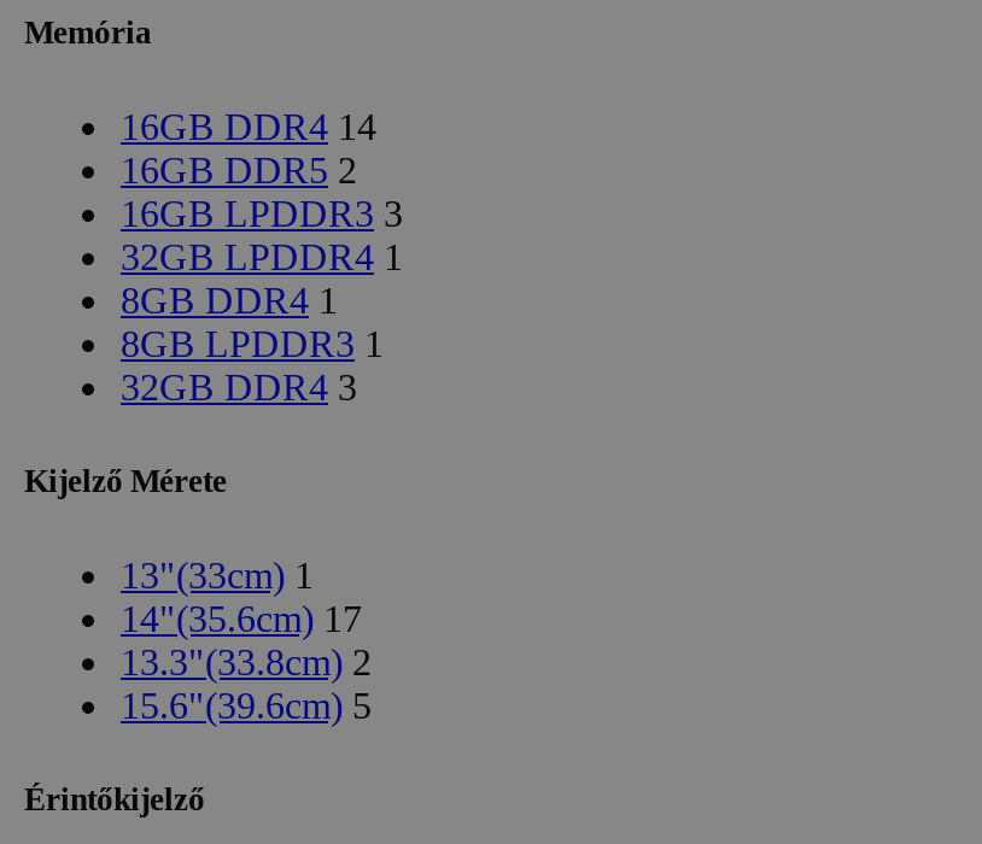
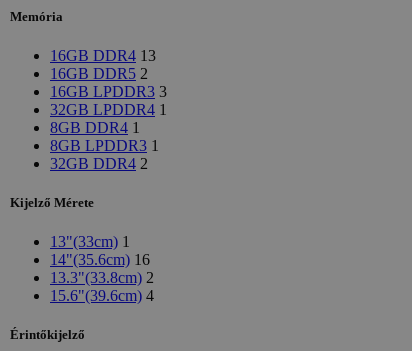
- 16GB DDR4 14
+ 16GB DDR4 13

- 32GB DDR4 3
+ 32GB DDR4 2

- 14"(35.6cm) 17
+ 14"(35.6cm) 16

- 15.6"(39.6cm) 5
+ 15.6"(39.6cm) 4
